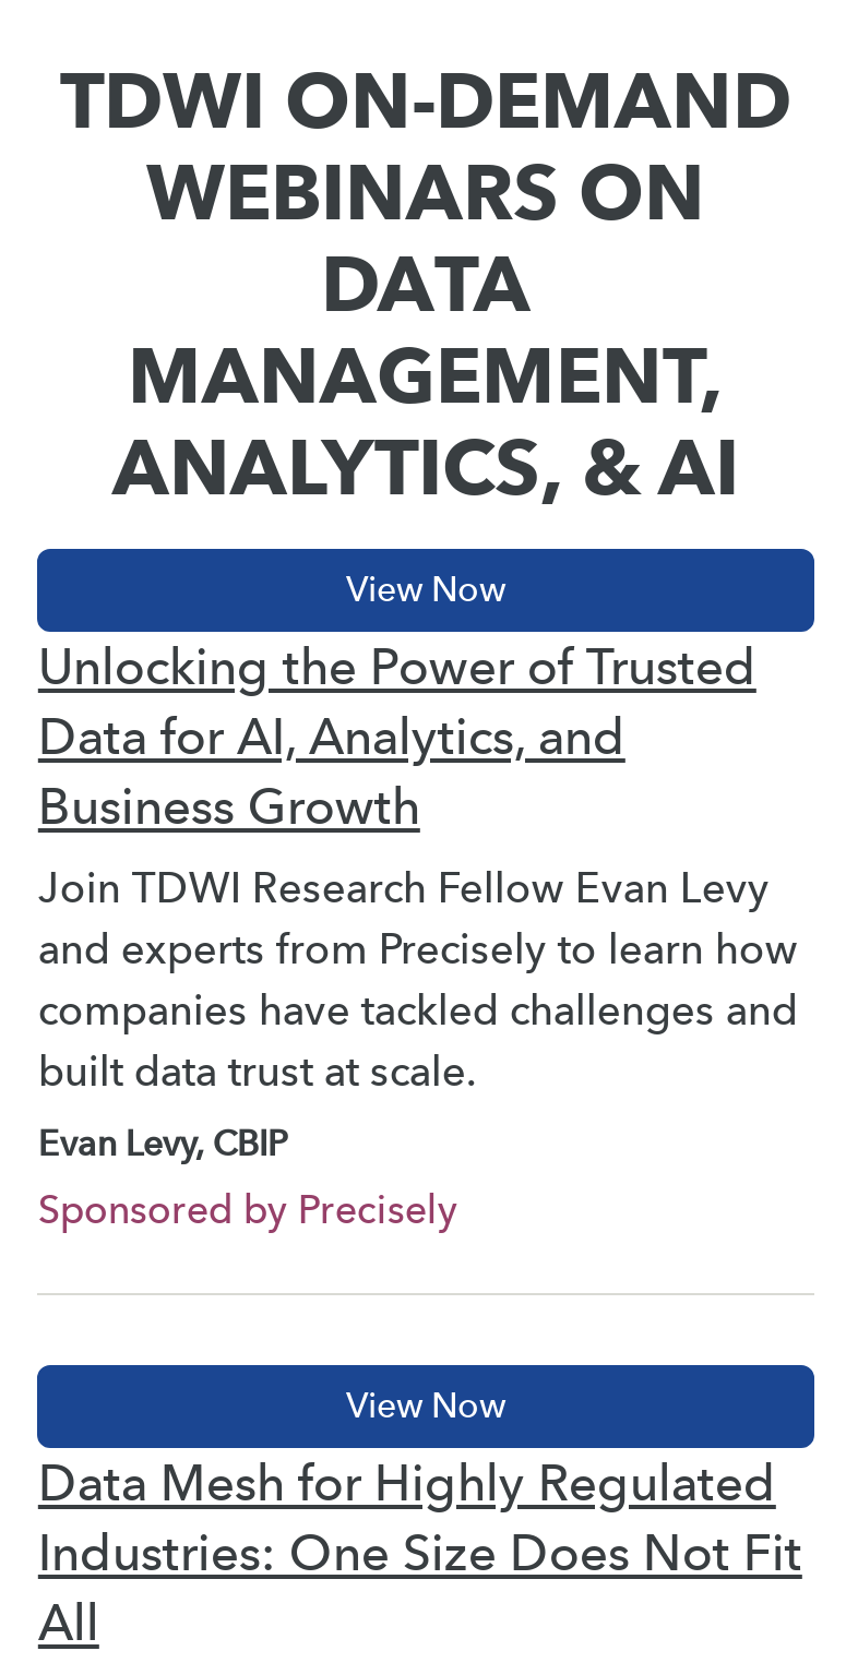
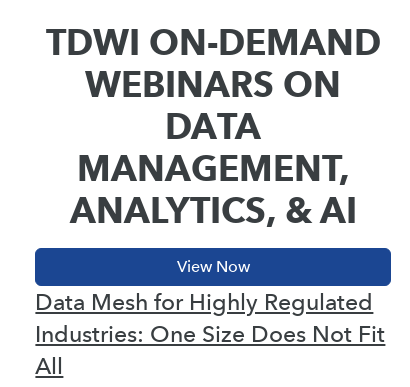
- Unlocking the Power of Trusted
- Data for AI, Analytics, and
- Business Growth
- Join TDWI Research Fellow Evan Levy
- and experts from Precisely to learn how
- companies have tackled challenges and
- built data trust at scale.
- Evan Levy, CBIP
- Sponsored by Precisely
